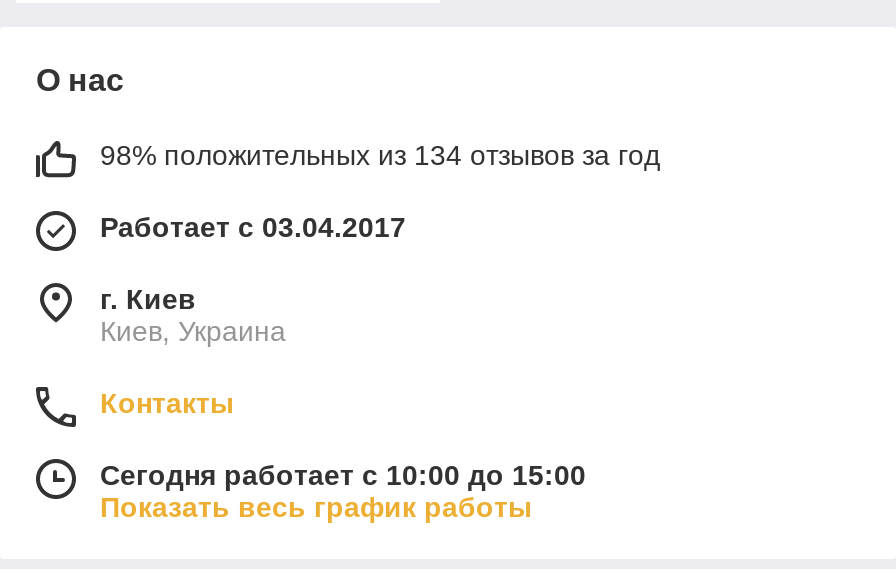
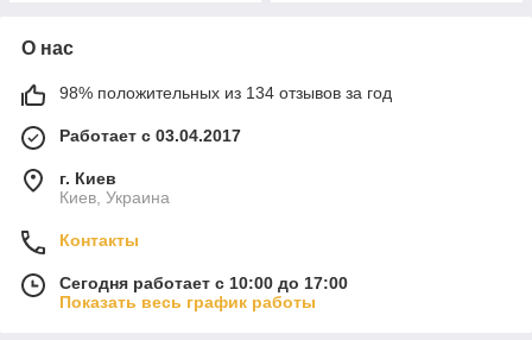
- Сегодня работает с 10:00 до 15:00
+ Сегодня работает с 10:00 до 17:00
